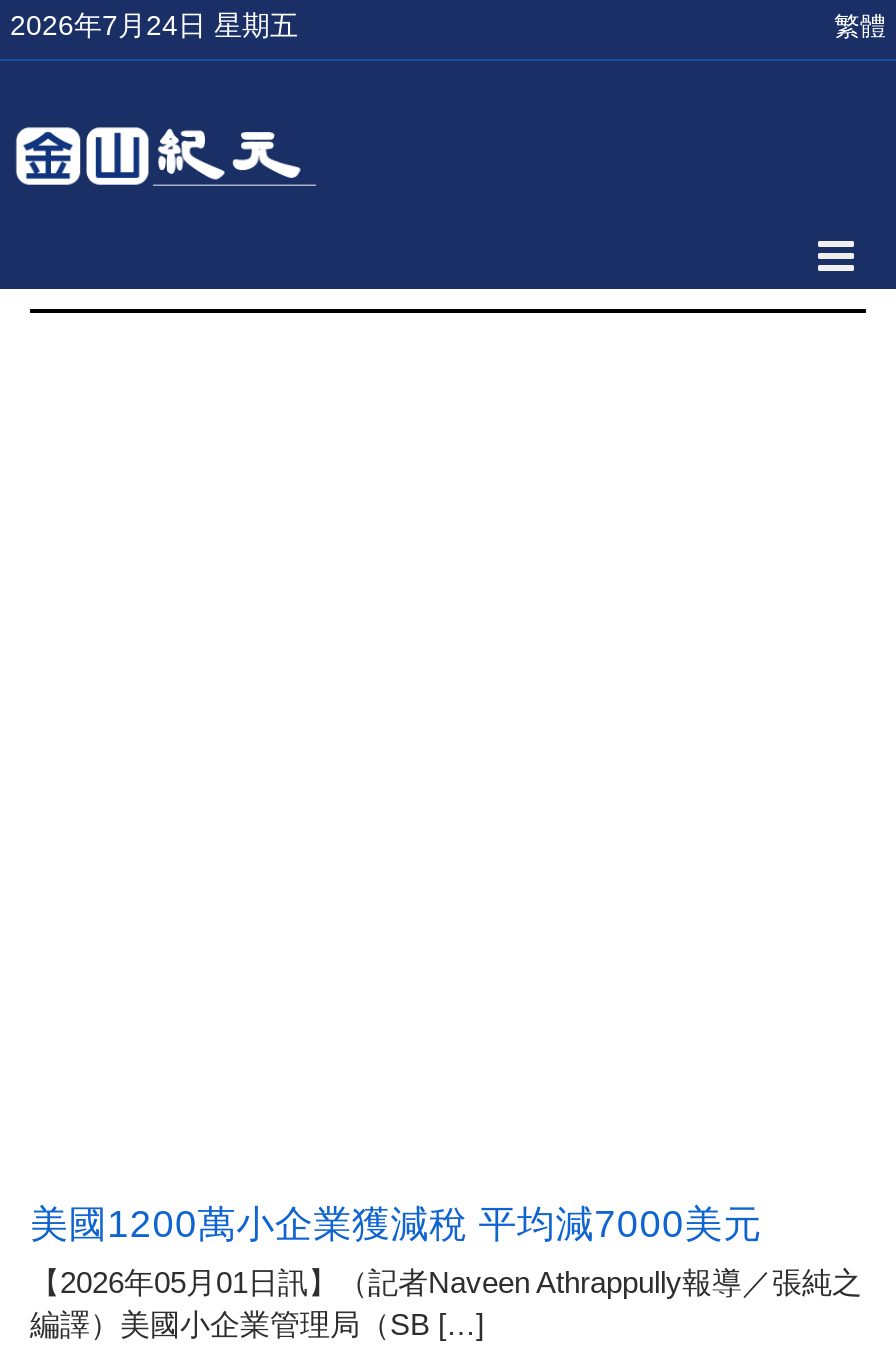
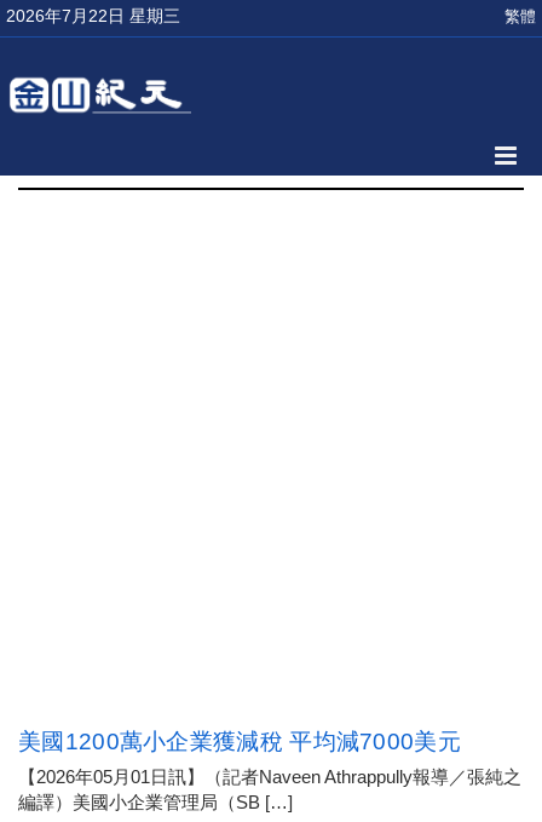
- 2026年7月24日 星期五
+ 2026年7月22日 星期三
